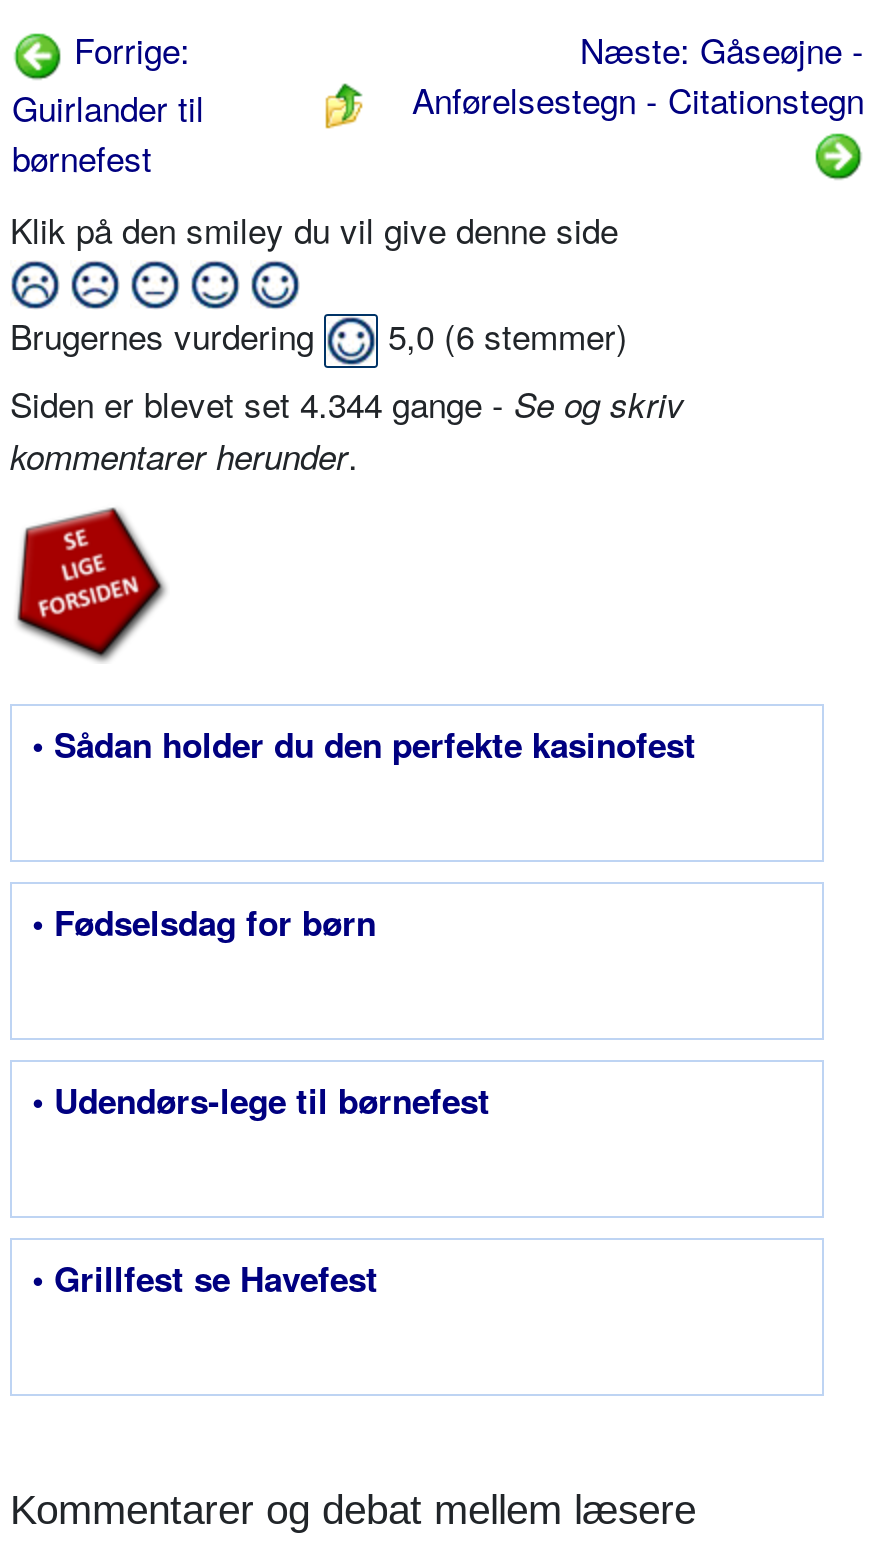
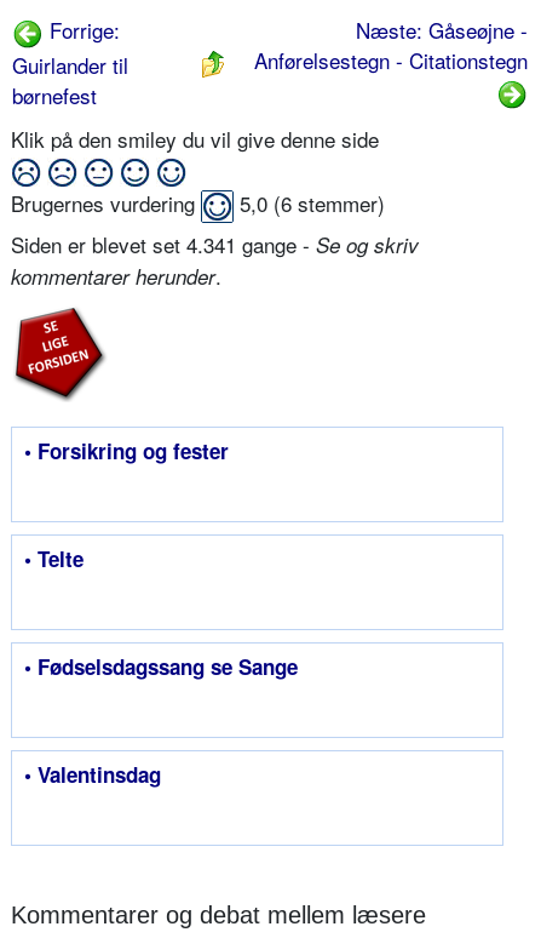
- Siden er blevet set 4.344 gange - Se og skriv
+ Siden er blevet set 4.341 gange - Se og skriv

- • Sådan holder du den perfekte kasinofest
+ • Forsikring og fester

- • Fødselsdag for børn
+ • Telte

- • Udendørs-lege til børnefest
+ • Fødselsdagssang se Sange

- • Grillfest se Havefest
+ • Valentinsdag
